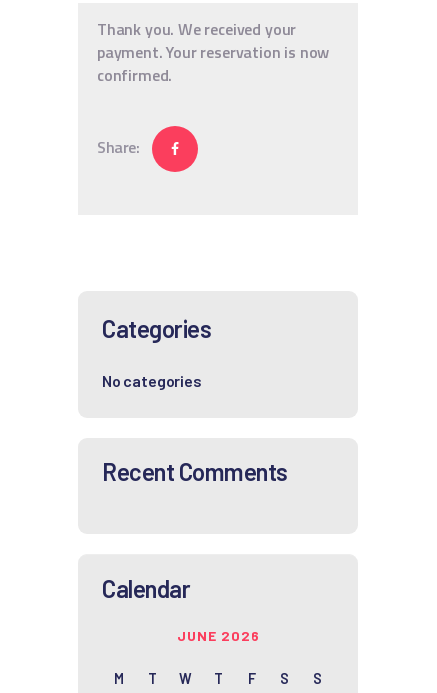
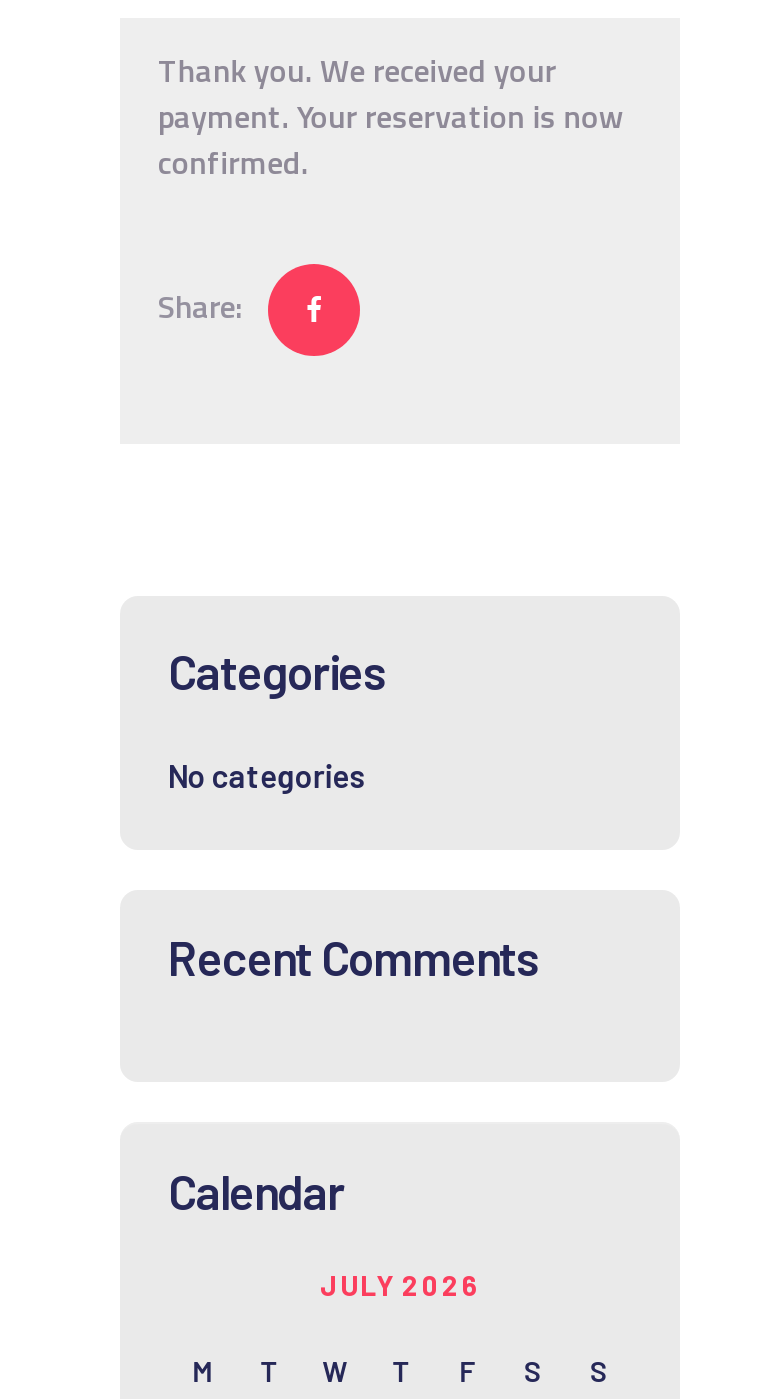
- JUNE 2026
+ JULY 2026
